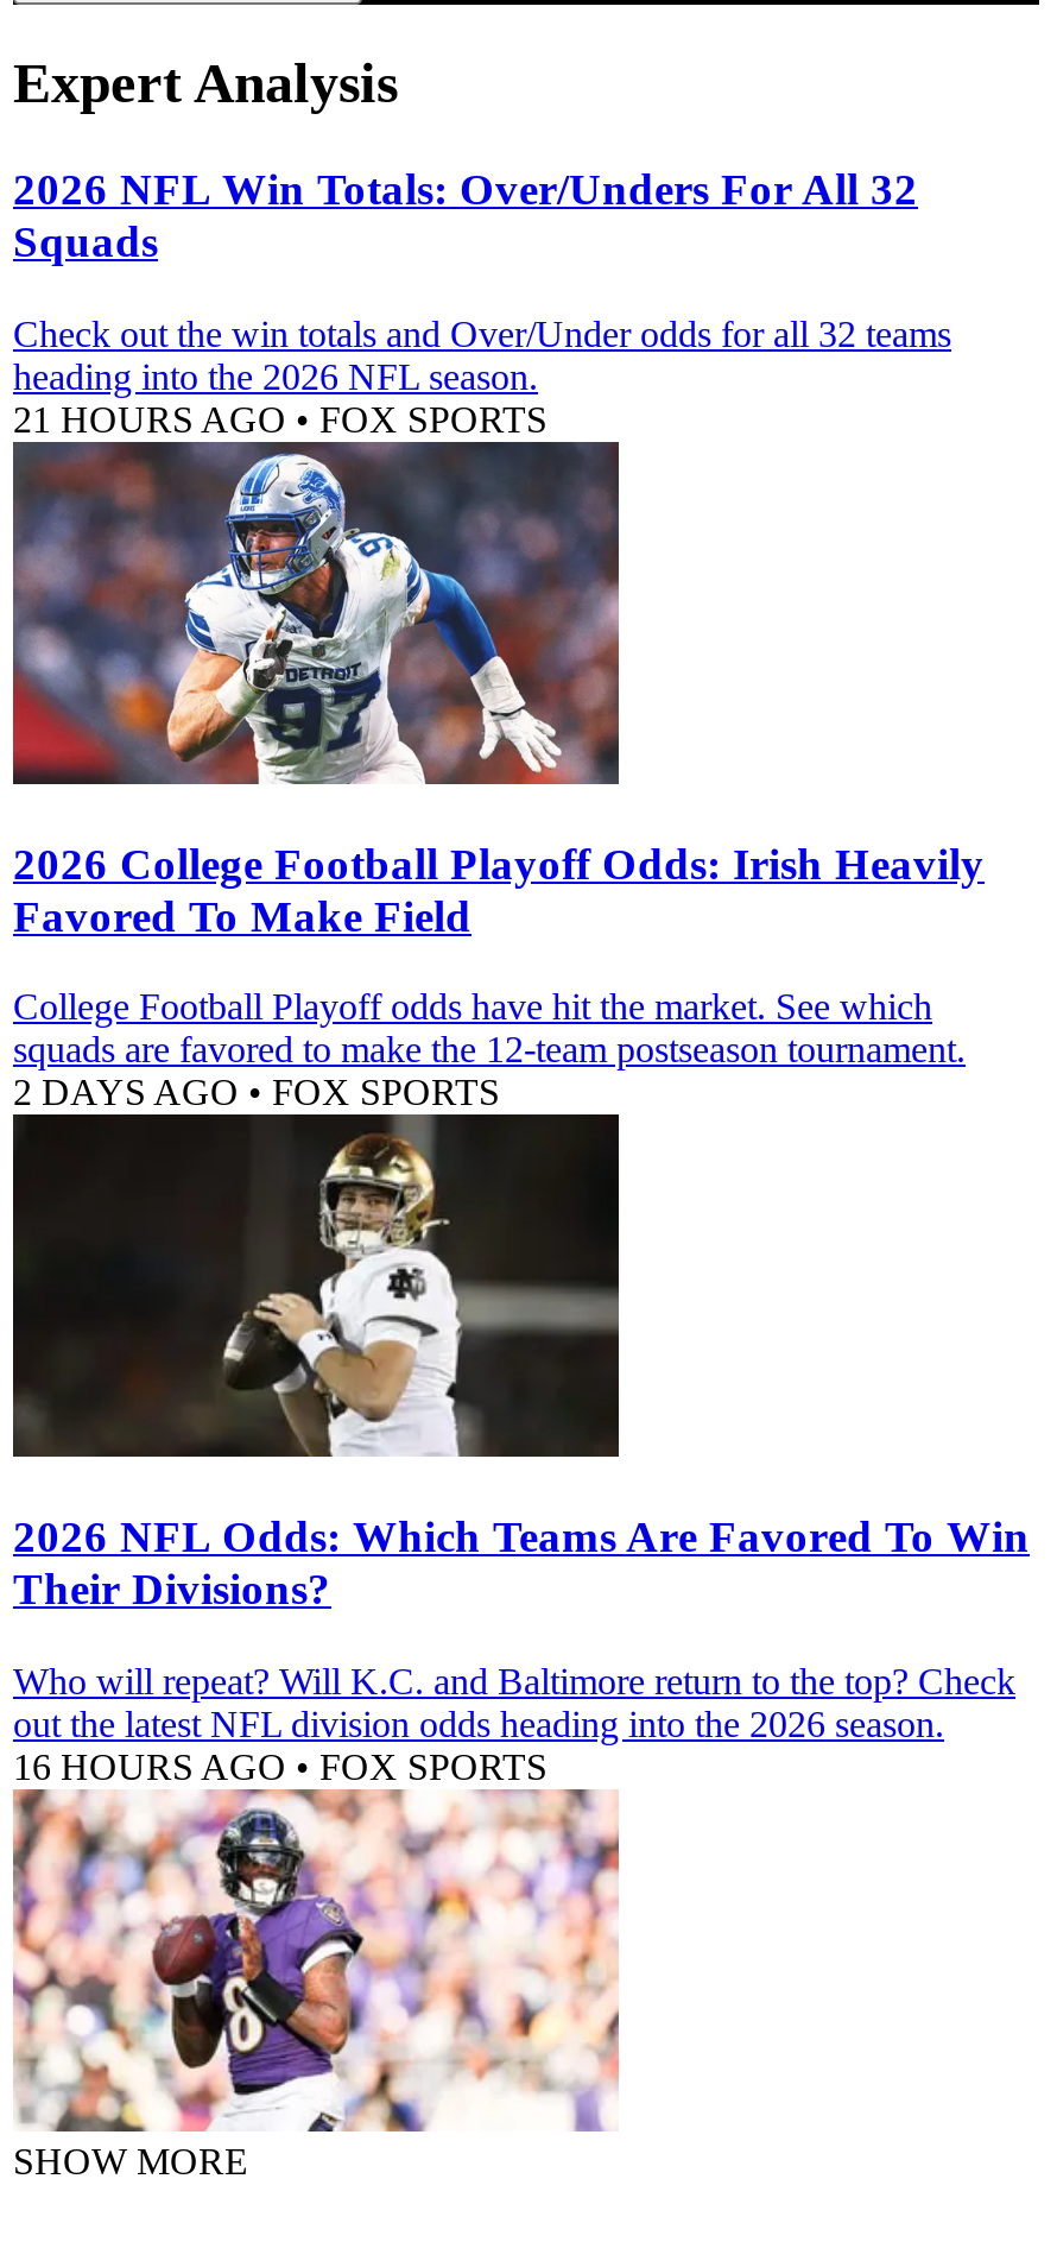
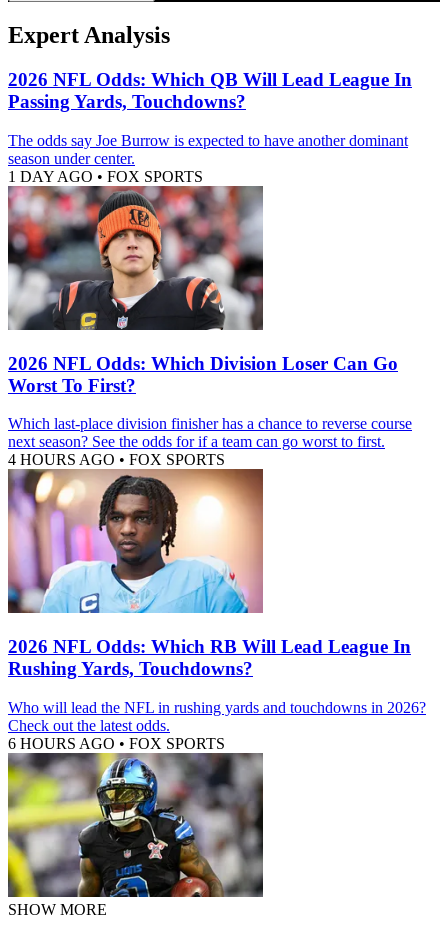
- 2026 NFL Win Totals: Over/Unders For All 32
- Squads
+ 2026 NFL Odds: Which QB Will Lead League In
+ Passing Yards, Touchdowns?

- Check out the win totals and Over/Under odds for all 32 teams
- heading into the 2026 NFL season.
- 21 HOURS AGO • FOX SPORTS
+ The odds say Joe Burrow is expected to have another dominant
+ season under center.
+ 1 DAY AGO • FOX SPORTS

- [image]
- 2026 College Football Playoff Odds: Irish Heavily
- Favored To Make Field
+ [image]
+ 2026 NFL Odds: Which Division Loser Can Go
+ Worst To First?

- [image]
- College Football Playoff odds have hit the market. See which
- squads are favored to make the 12-team postseason tournament.
- 2 DAYS AGO • FOX SPORTS
+ [image]
+ Which last-place division finisher has a chance to reverse course
+ next season? See the odds for if a team can go worst to first.
+ 4 HOURS AGO • FOX SPORTS

- 2026 NFL Odds: Which Teams Are Favored To Win
- Their Divisions?
+ 2026 NFL Odds: Which RB Will Lead League In
+ Rushing Yards, Touchdowns?

- Who will repeat? Will K.C. and Baltimore return to the top? Check
- out the latest NFL division odds heading into the 2026 season.
- 16 HOURS AGO • FOX SPORTS
+ Who will lead the NFL in rushing yards and touchdowns in 2026?
+ Check out the latest odds.
+ 6 HOURS AGO • FOX SPORTS

- [image]
+ [image]
